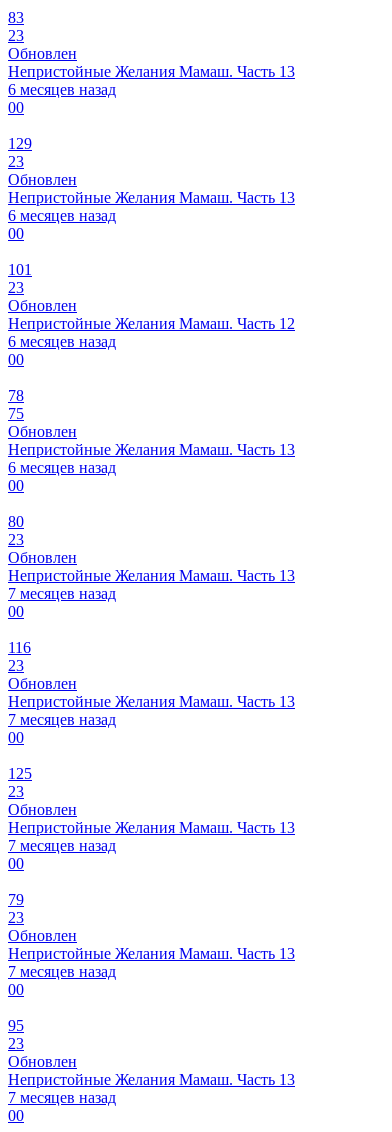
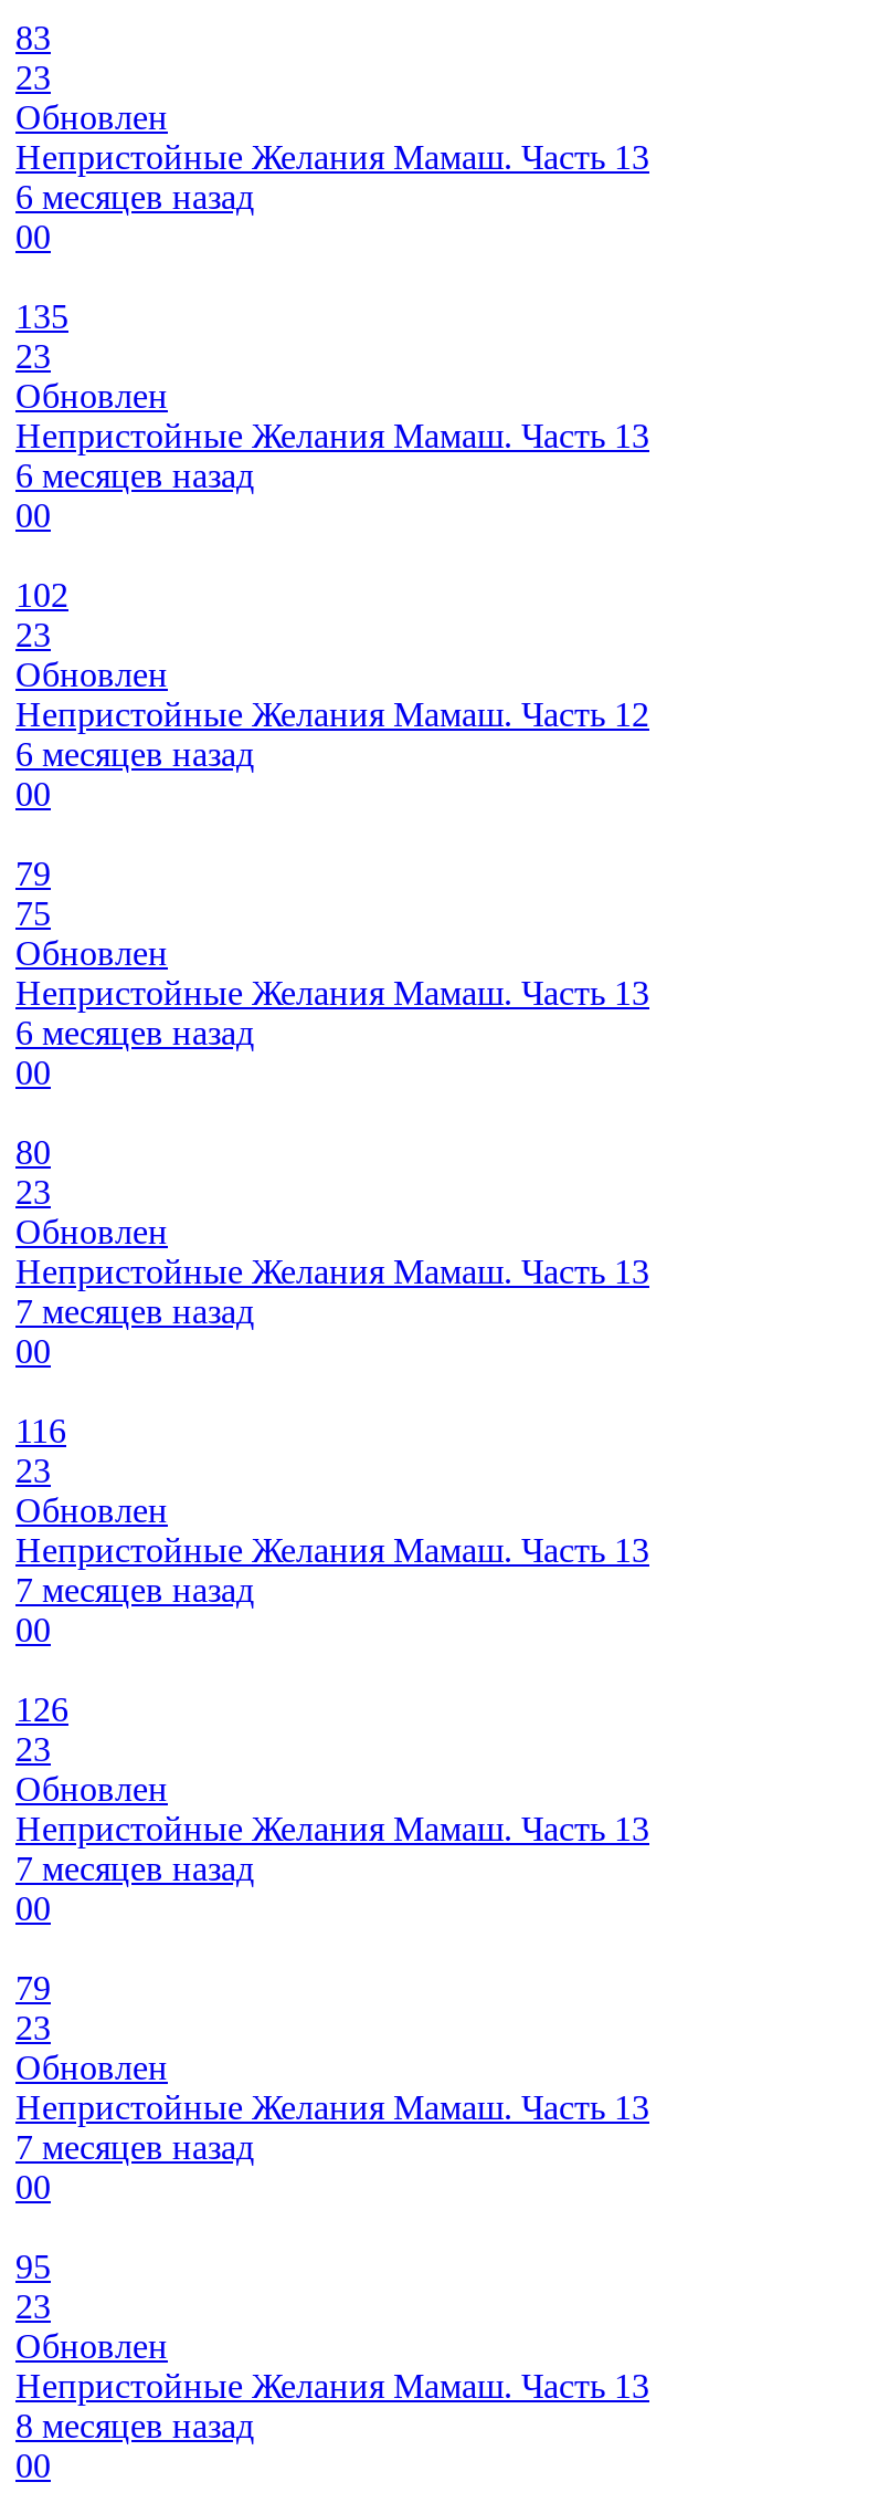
- 129
+ 135

- 101
+ 102

- 78
+ 79

- 125
+ 126

- 7 месяцев назад
+ 8 месяцев назад
